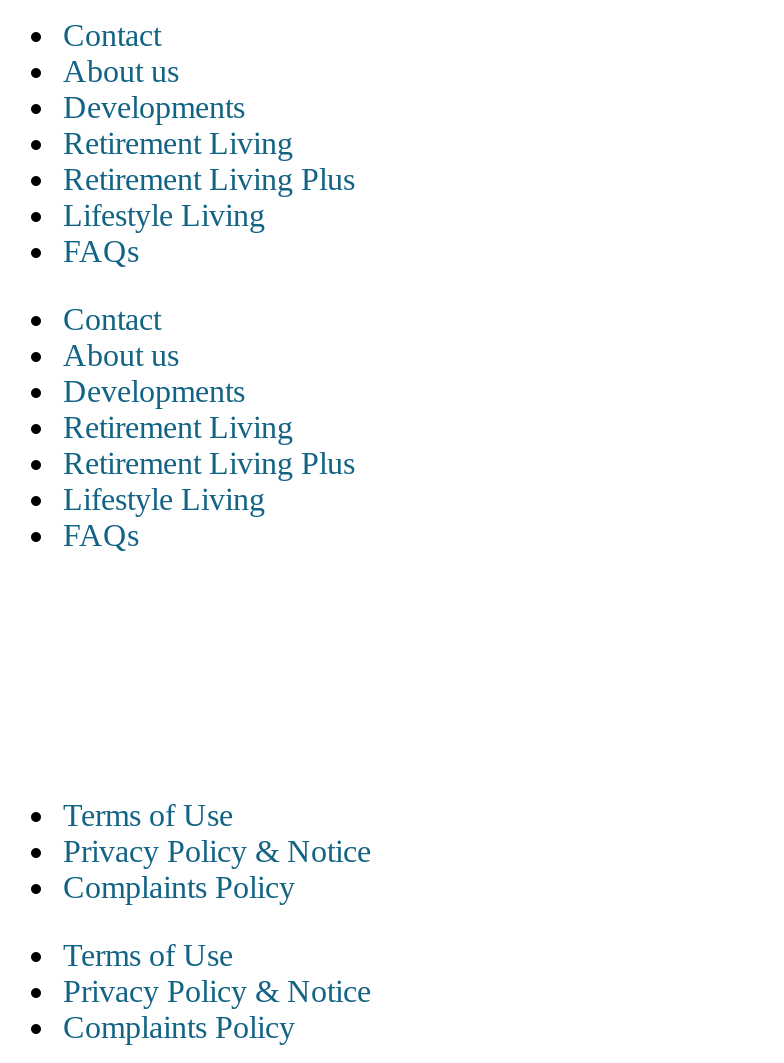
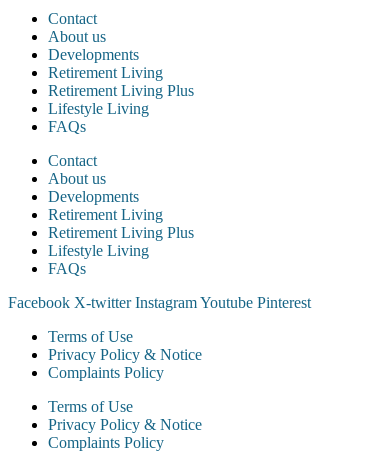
+ Facebook X-twitter Instagram Youtube Pinterest
